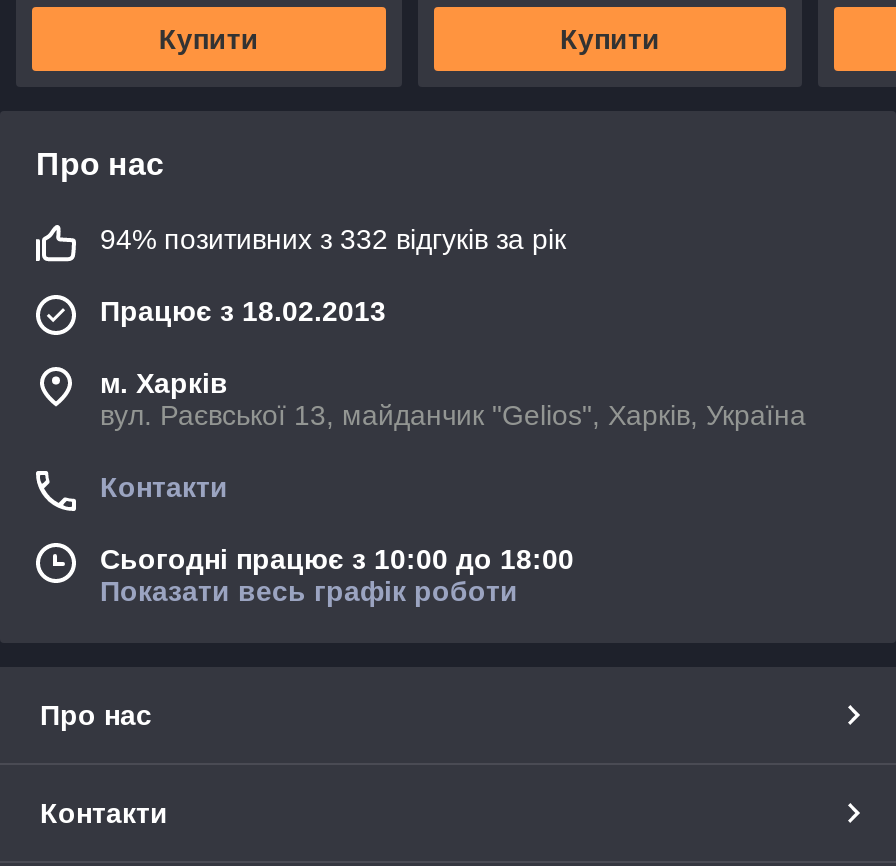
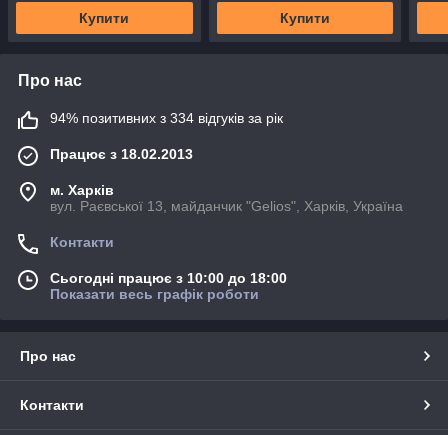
- 94% позитивних з 332 відгуків за рік
+ 94% позитивних з 334 відгуків за рік
